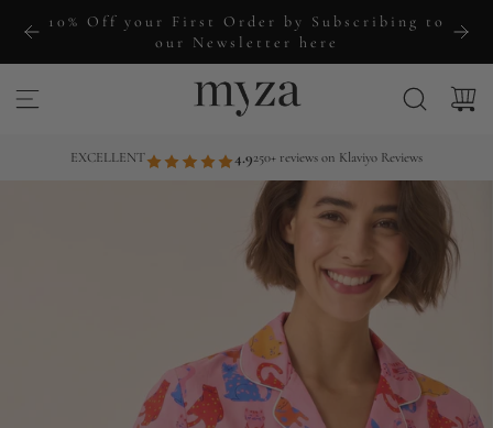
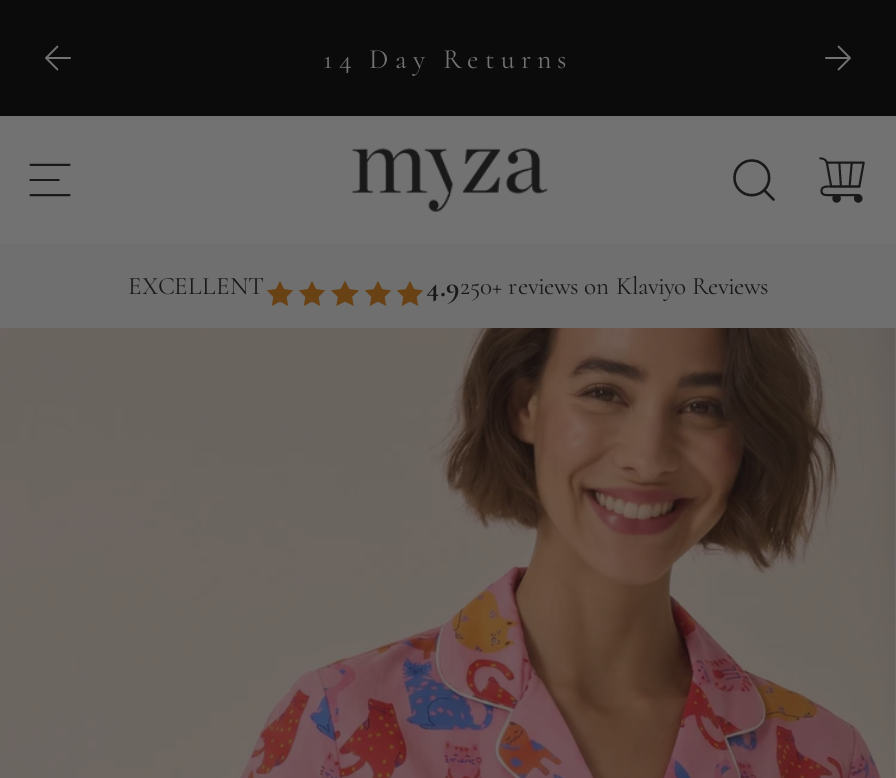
- 10% Off your First Order by Subscribing to
- our Newsletter here
+ 14 Day Returns
